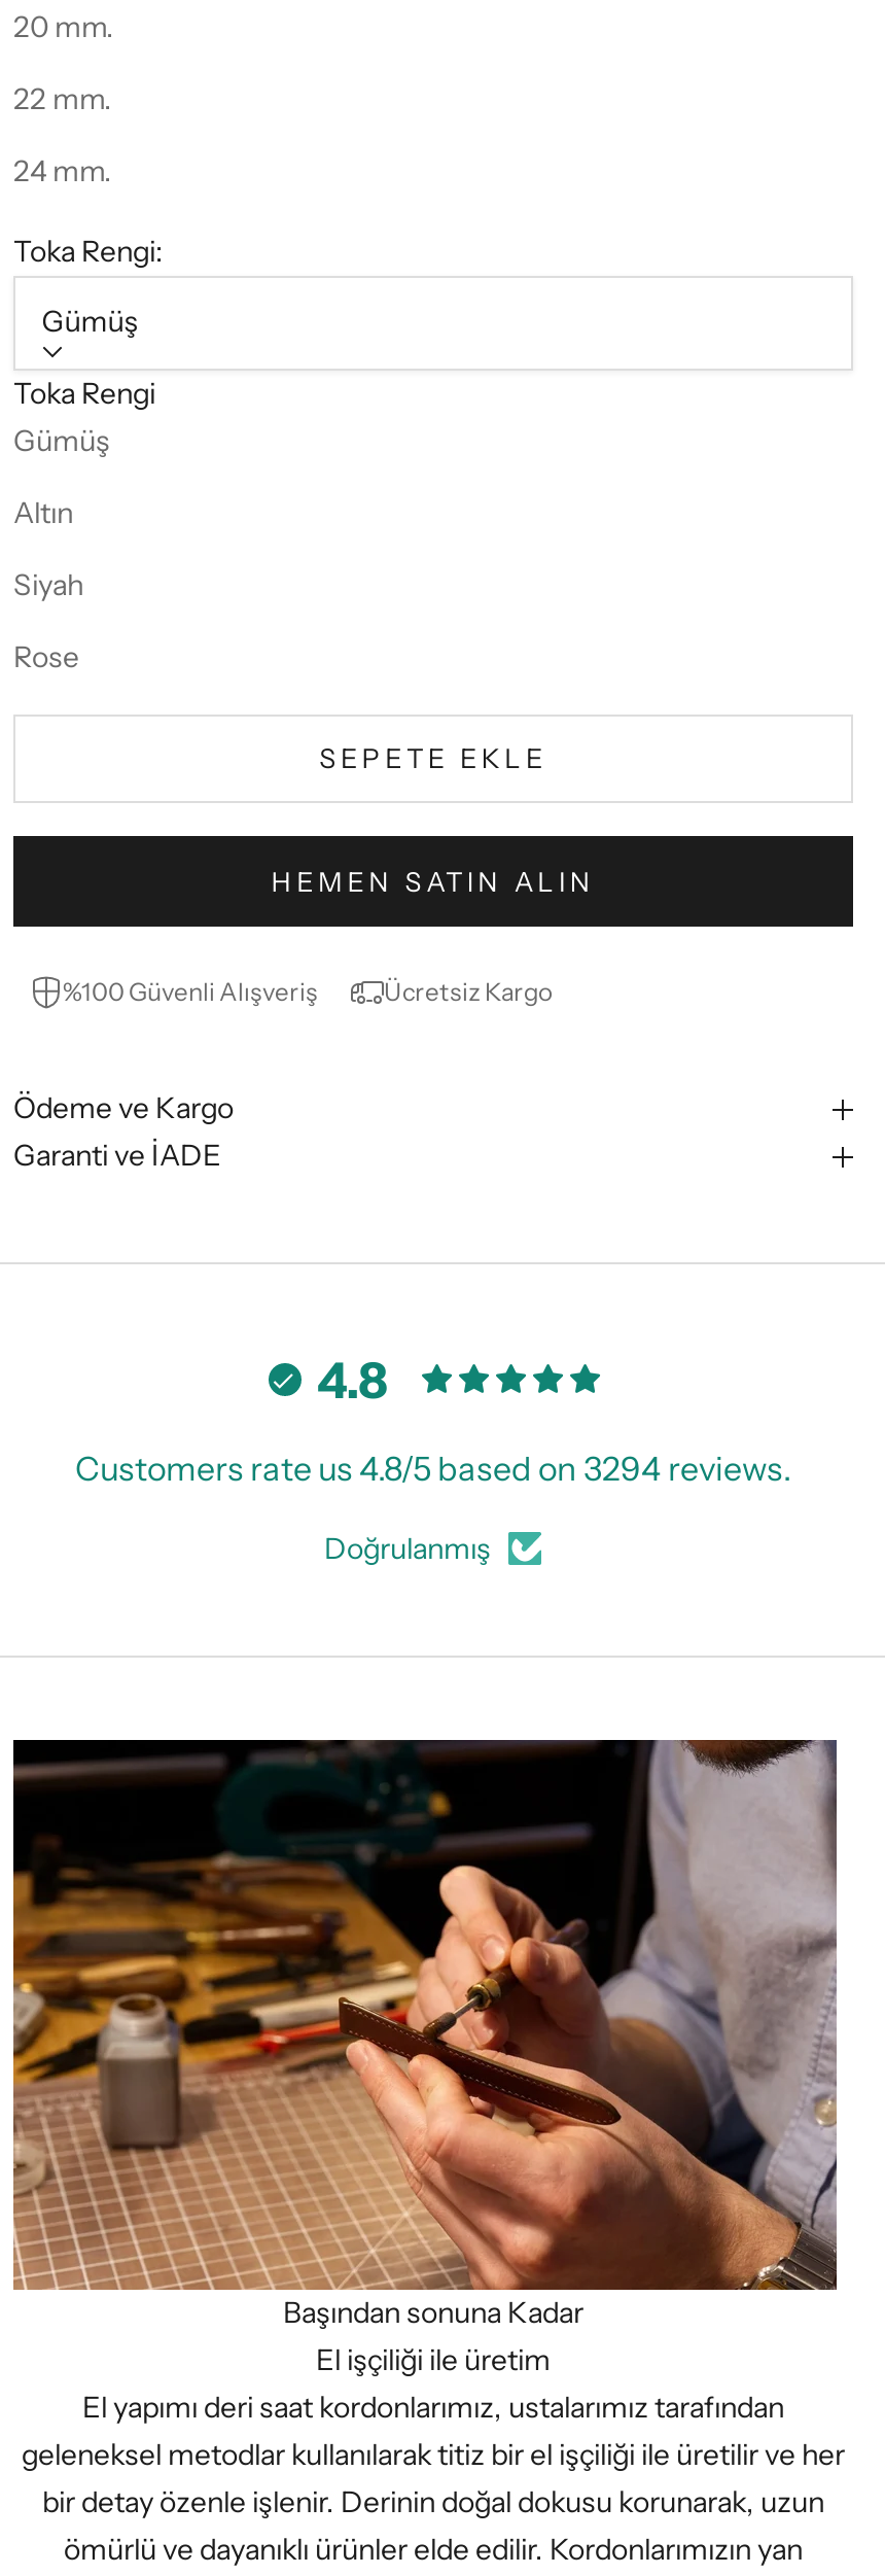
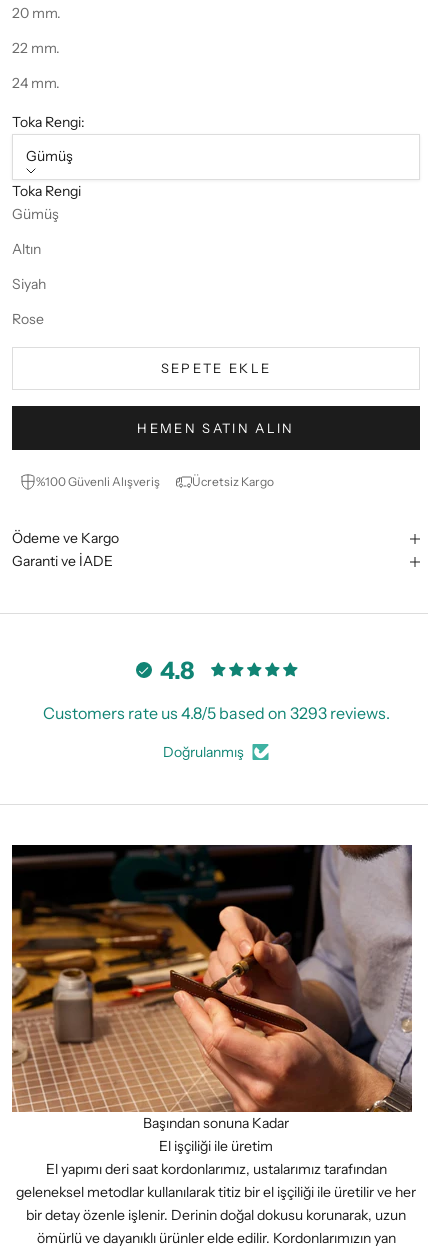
- Customers rate us 4.8/5 based on 3294 reviews.
+ Customers rate us 4.8/5 based on 3293 reviews.
